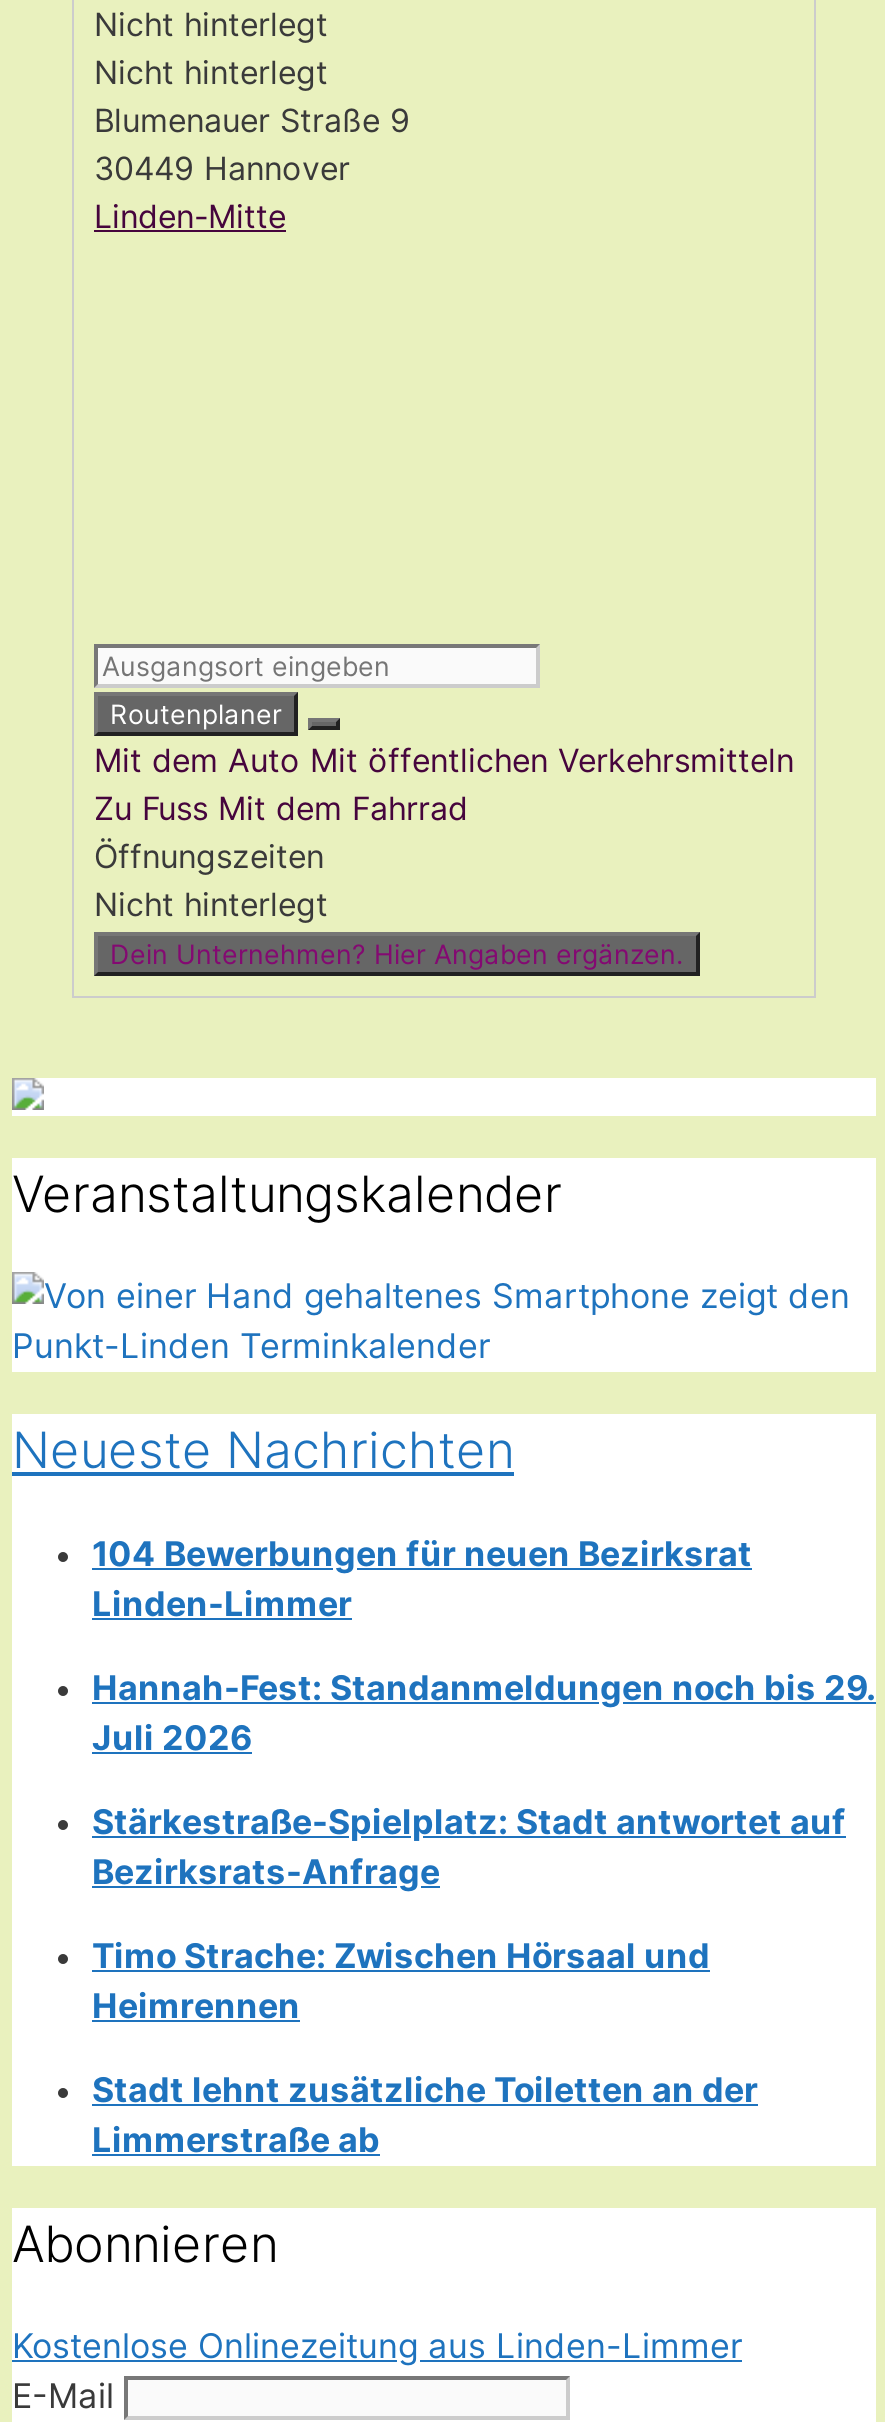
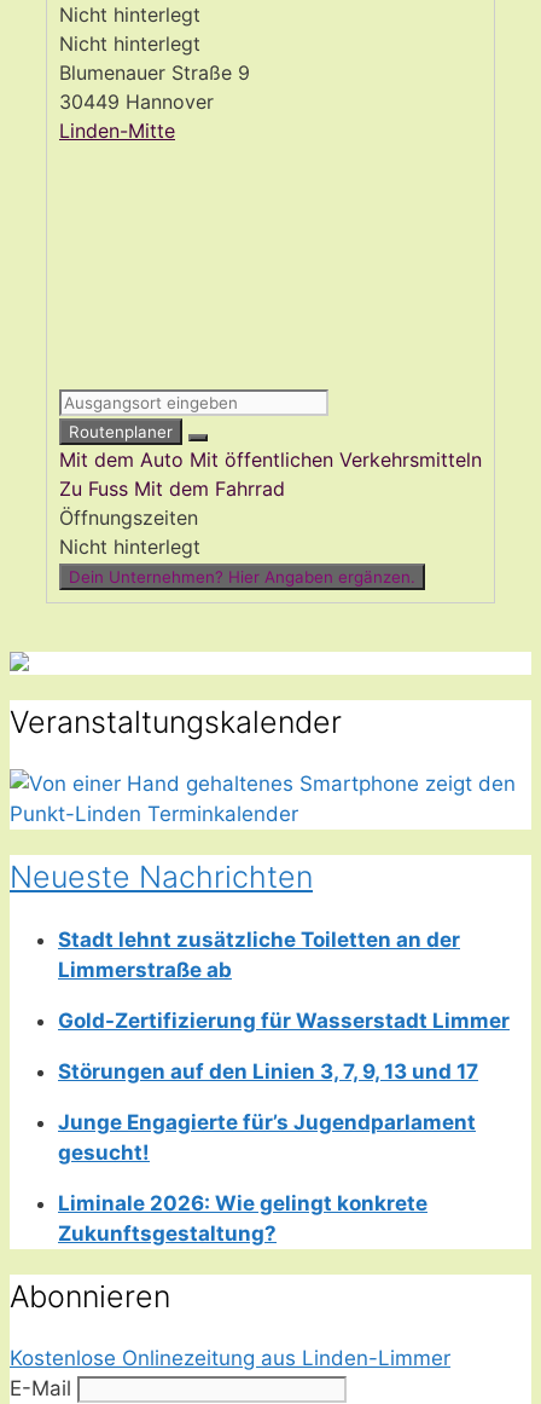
- 104 Bewerbungen für neuen Bezirksrat
- Linden-Limmer
- Hannah-Fest: Standanmeldungen noch bis 29.
- Juli 2026
- Stärkestraße-Spielplatz: Stadt antwortet auf
- Bezirksrats-Anfrage
- Timo Strache: Zwischen Hörsaal und
- Heimrennen

moved up: Stadt lehnt zusätzliche Toiletten an der | Limmerstraße ab

+ Gold-Zertifizierung für Wasserstadt Limmer
+ Störungen auf den Linien 3, 7, 9, 13 und 17
+ Junge Engagierte für’s Jugendparlament
+ gesucht!
+ Liminale 2026: Wie gelingt konkrete
+ Zukunftsgestaltung?
